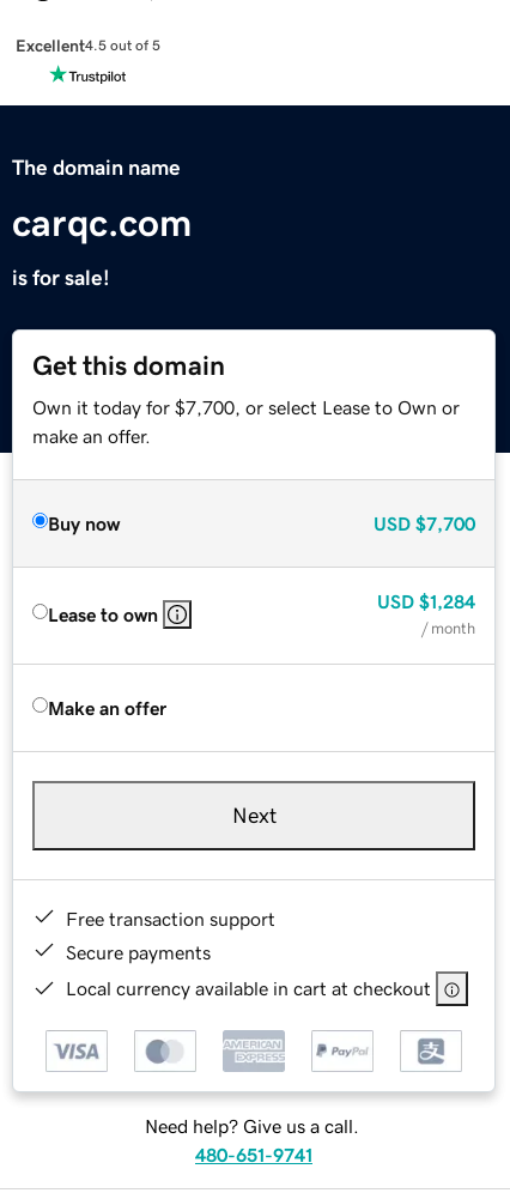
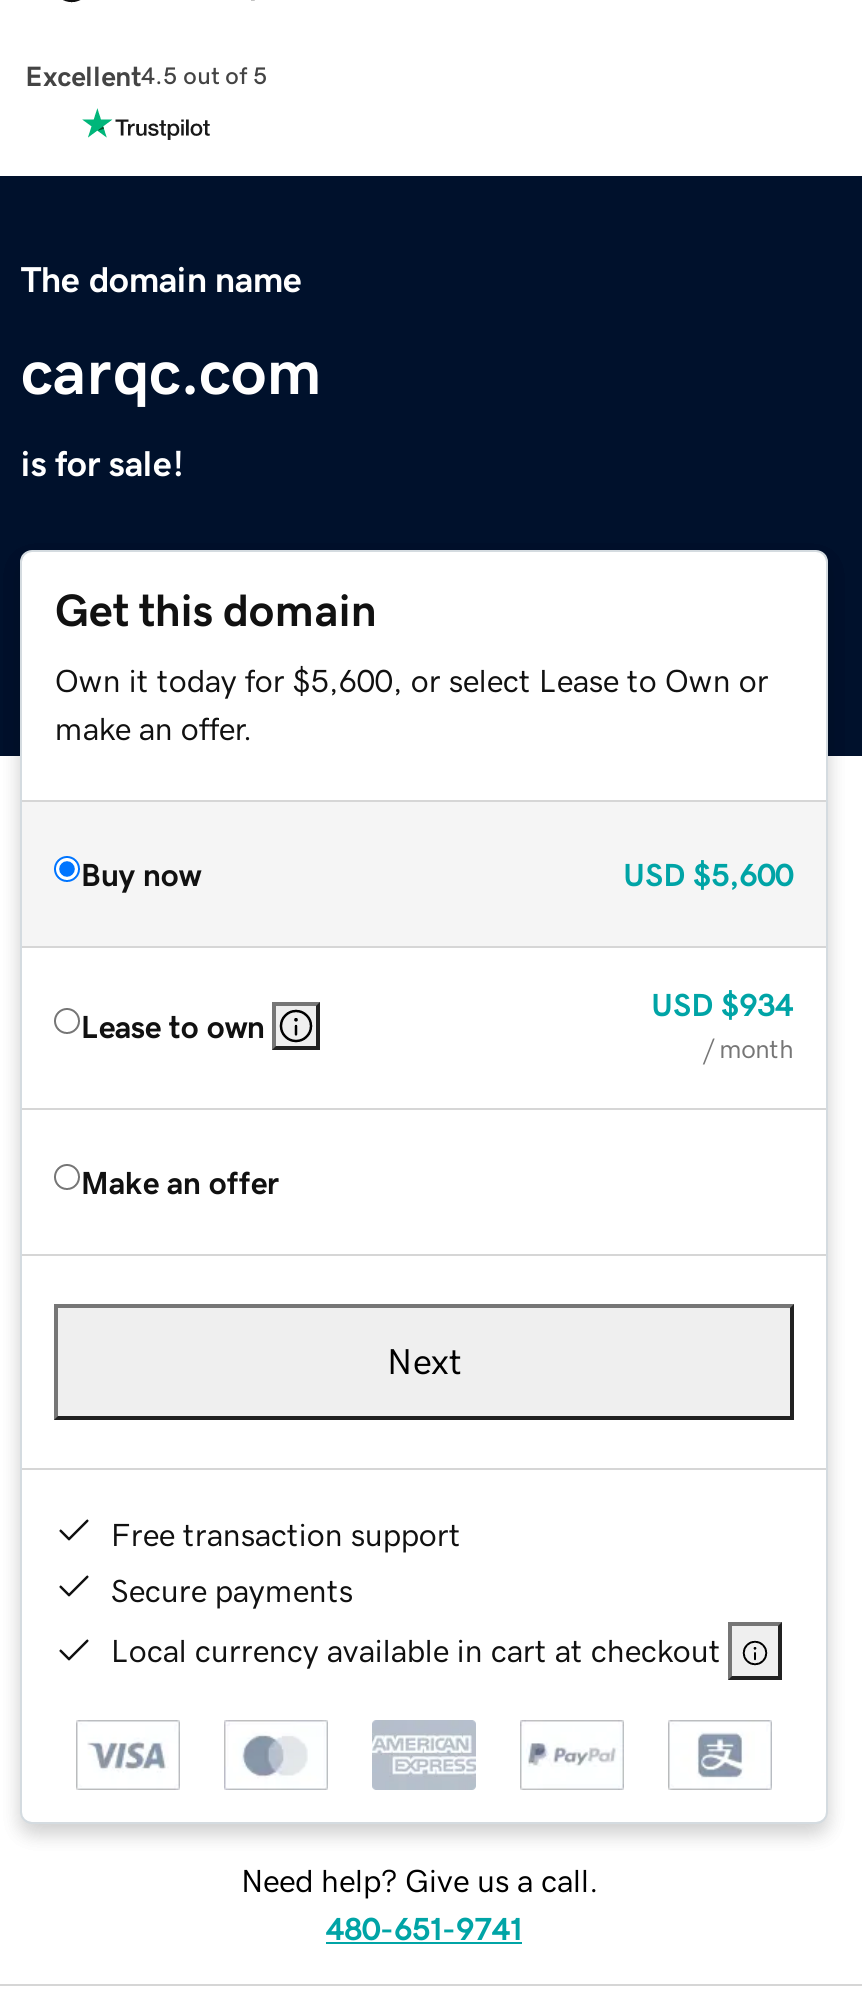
- Own it today for $7,700, or select Lease to Own or
+ Own it today for $5,600, or select Lease to Own or

- USD $7,700
+ USD $5,600

- USD $1,284
+ USD $934
